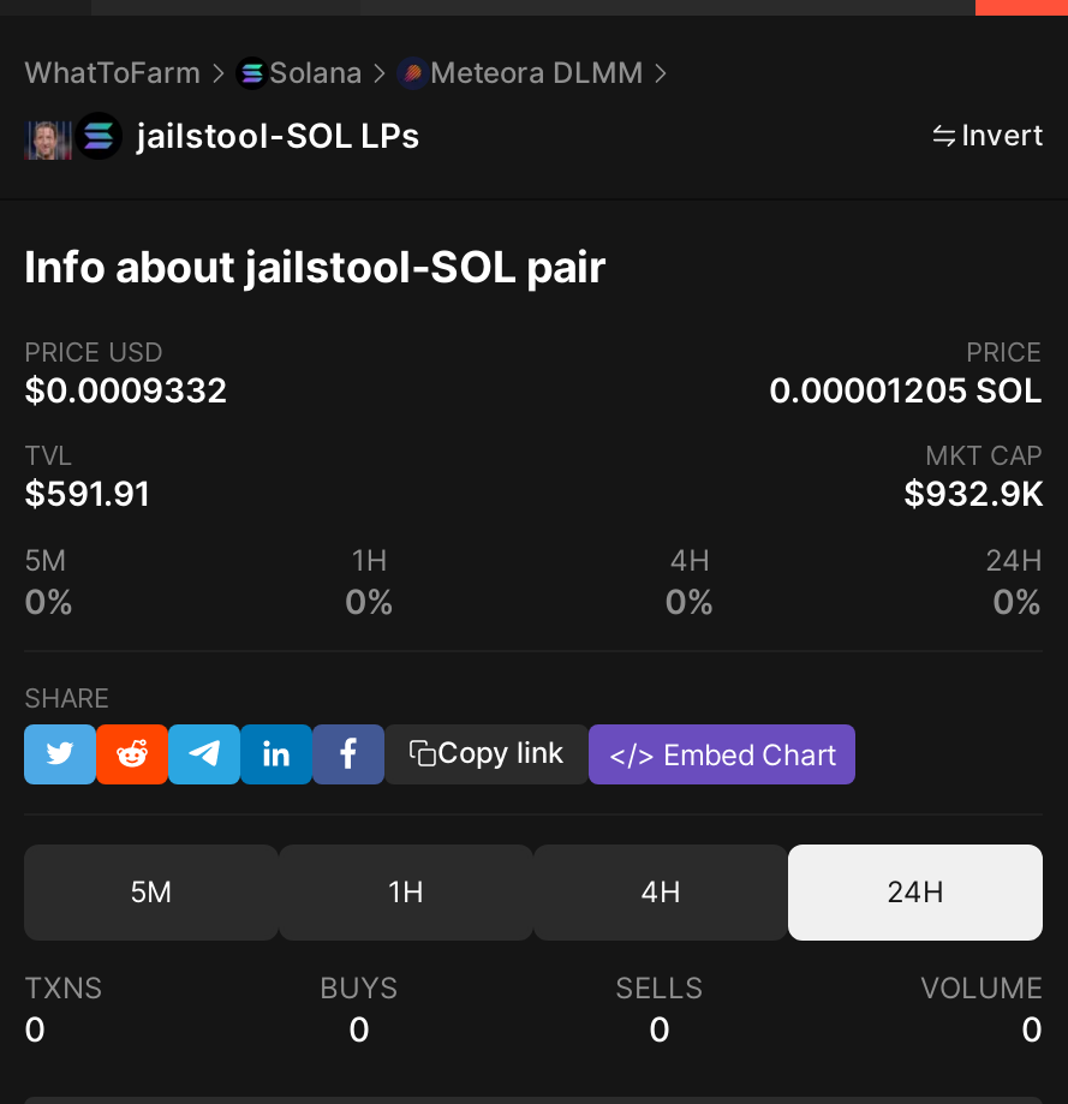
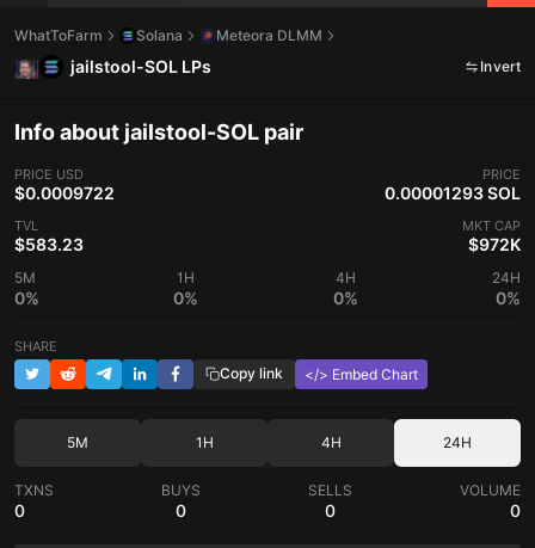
- $0.0009332
+ $0.0009722

- 0.00001205 SOL
+ 0.00001293 SOL

- $591.91
+ $583.23

- $932.9K
+ $972K
